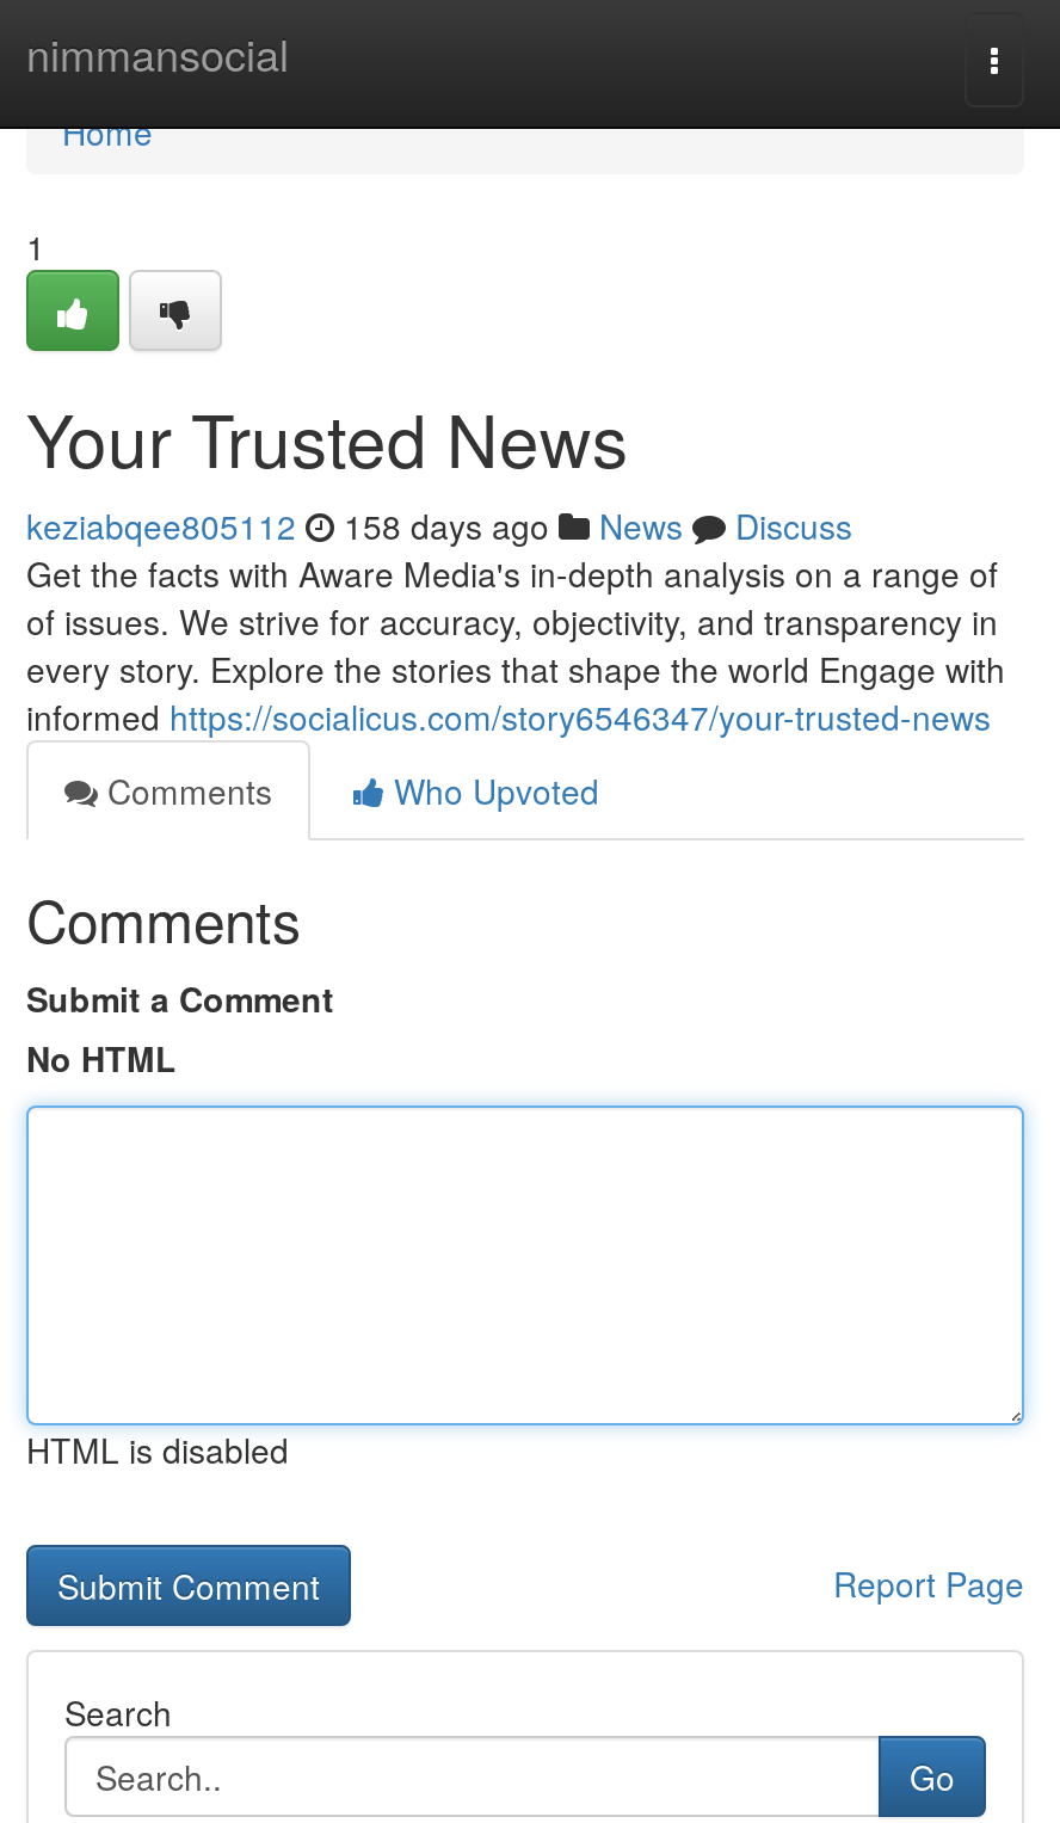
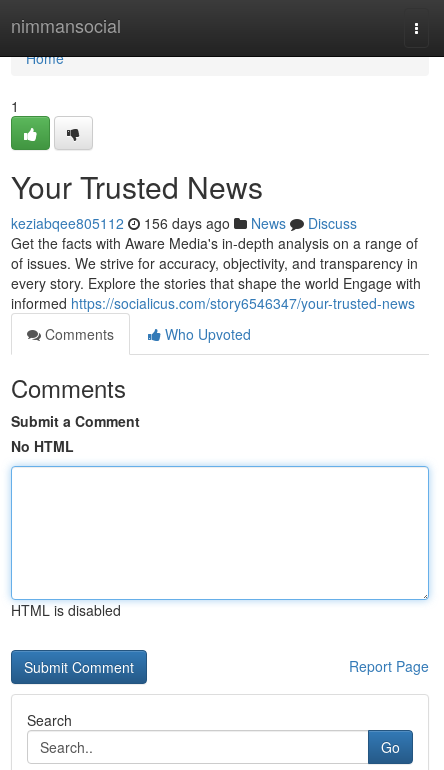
- keziabqee805112 158 days ago News Discuss
+ keziabqee805112 156 days ago News Discuss
